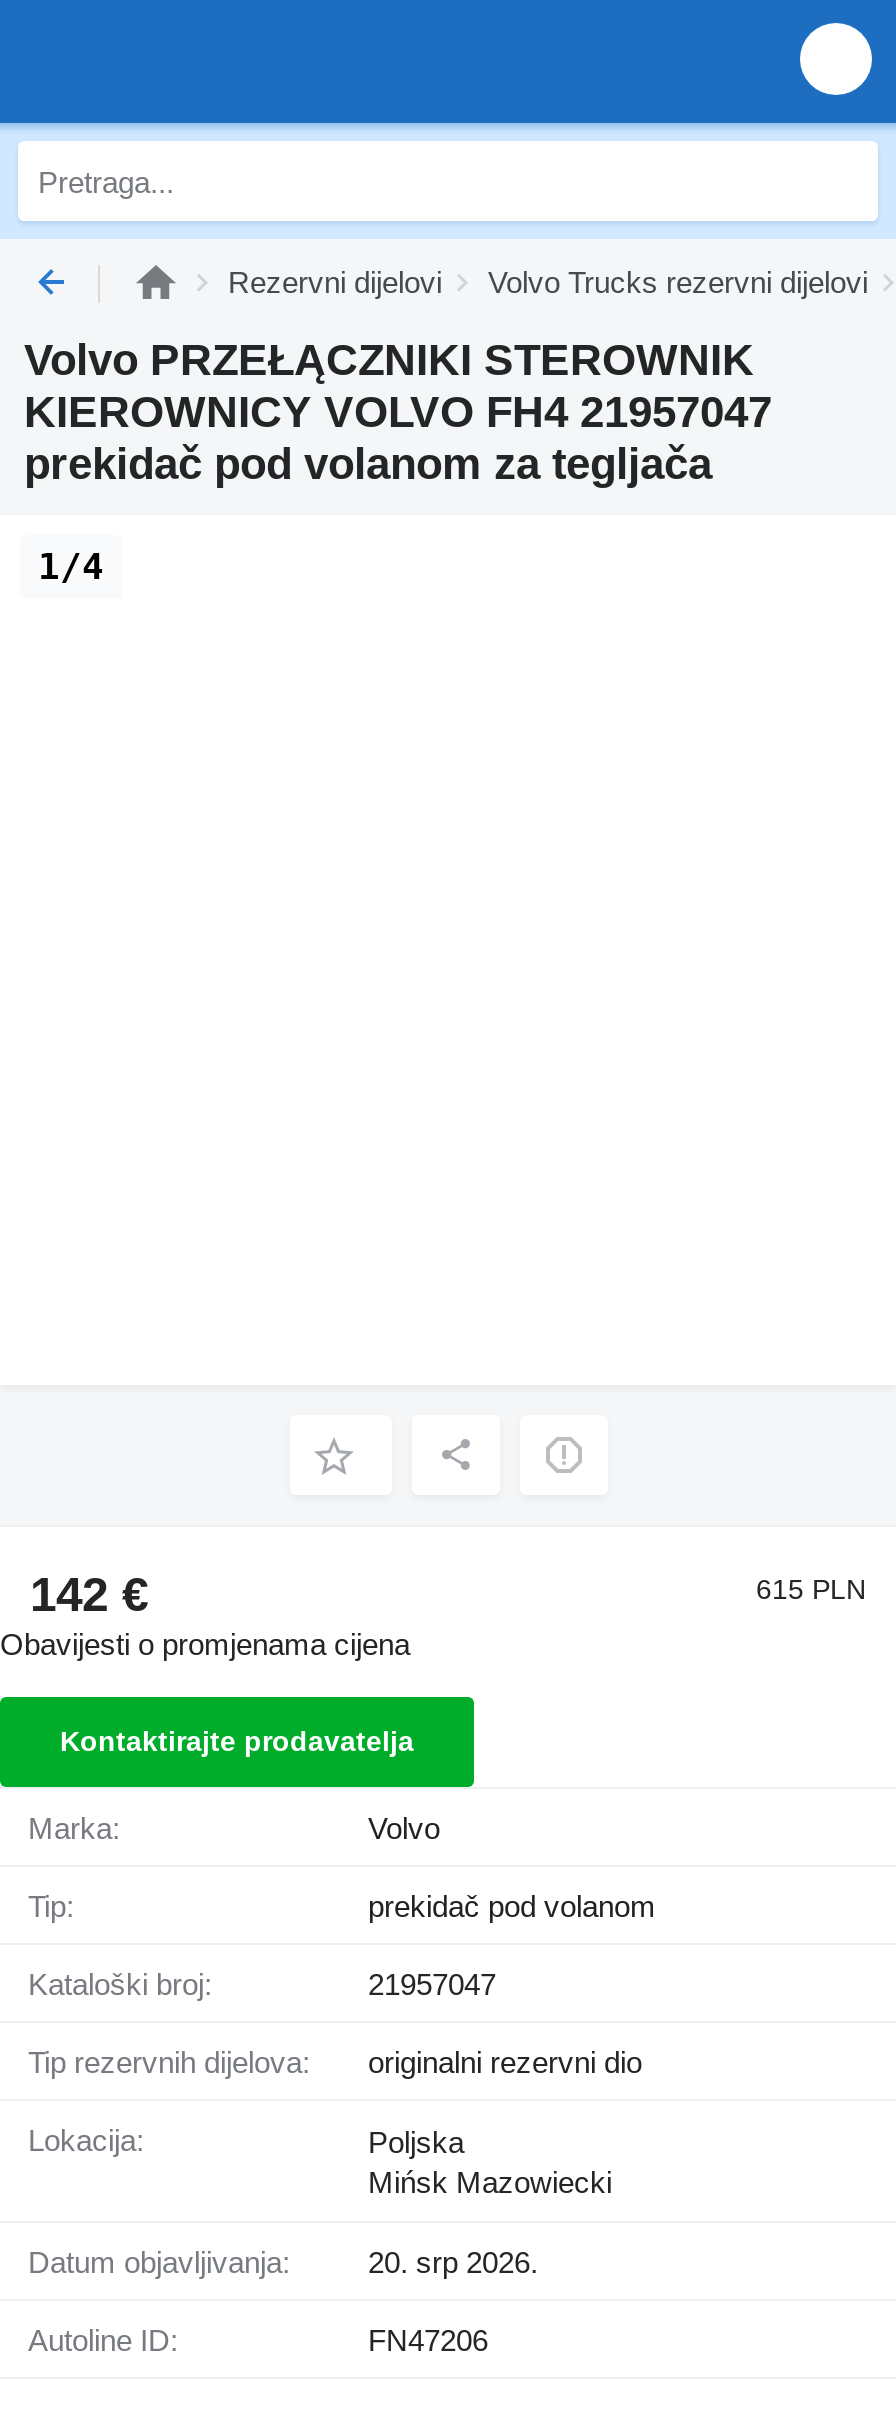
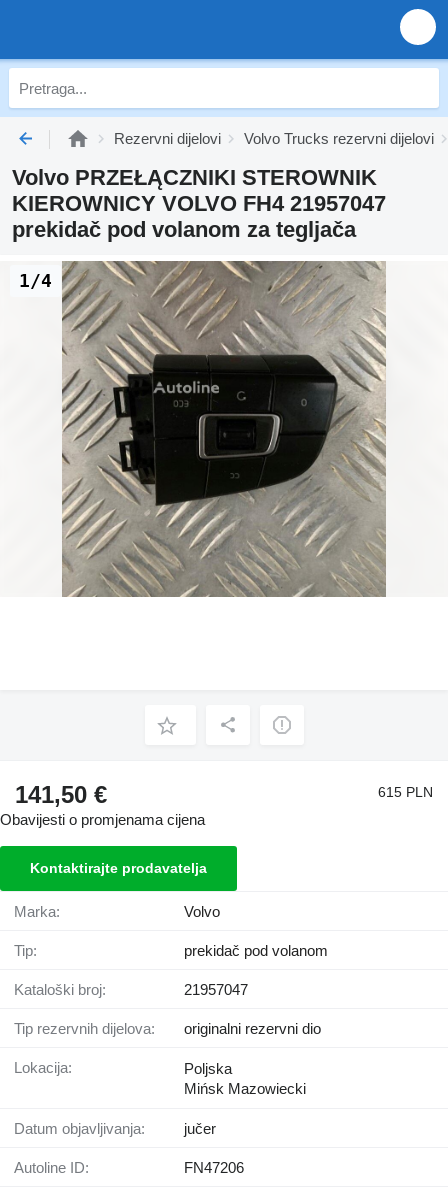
+ [image]

- 142 €
+ 141,50 €

- 20. srp 2026.
+ jučer
